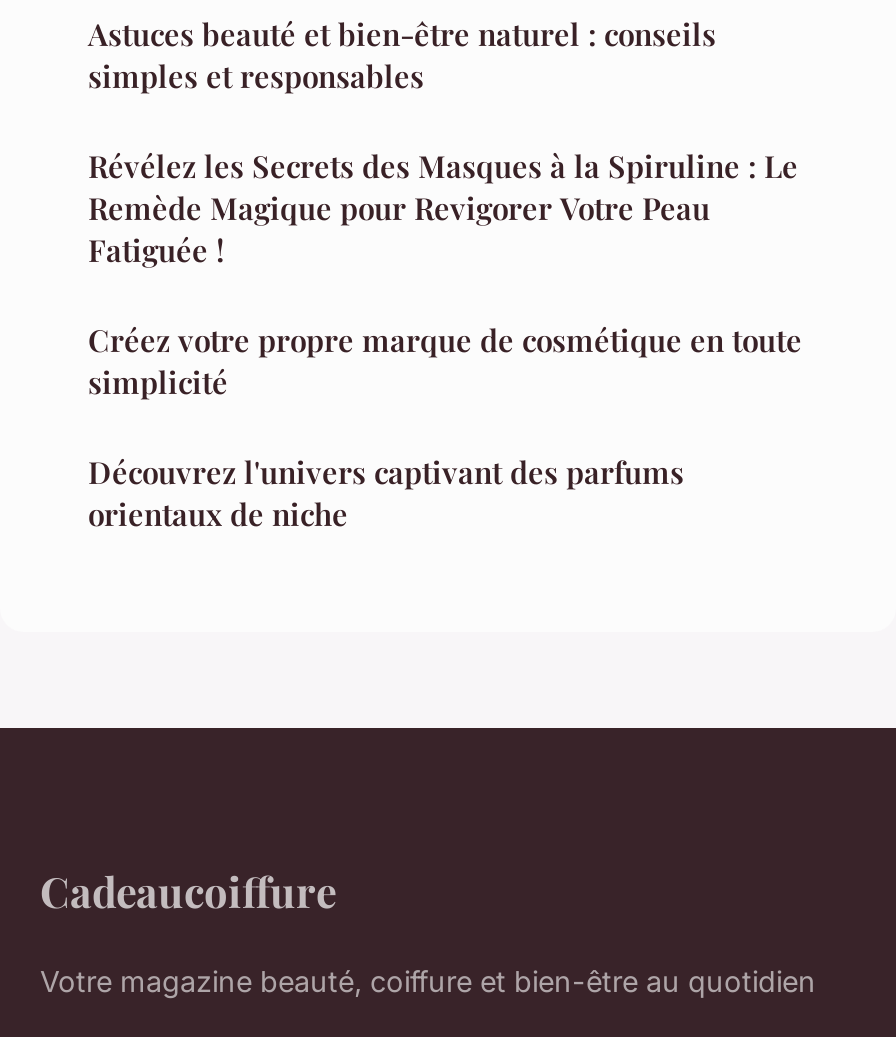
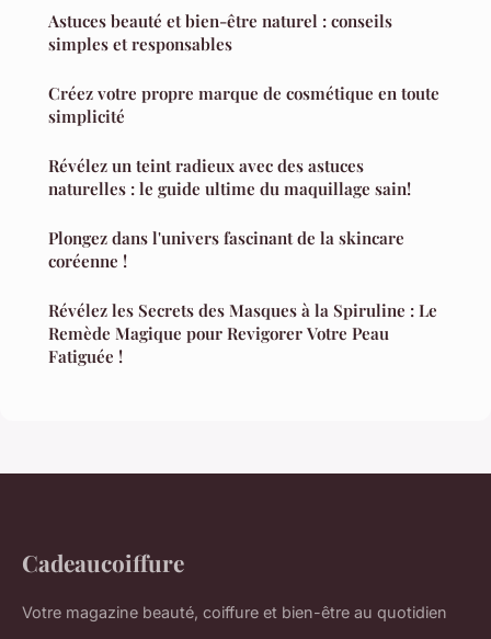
+ Révélez un teint radieux avec des astuces
+ naturelles : le guide ultime du maquillage sain!
+ Plongez dans l'univers fascinant de la skincare
+ coréenne !

moved down: Révélez les Secrets des Masques à la Spiruline : Le | Remède Magique pour Revigorer Votre Peau | Fatiguée !

moved up: Créez votre propre marque de cosmétique en toute | simplicité

- Découvrez l'univers captivant des parfums
- orientaux de niche
